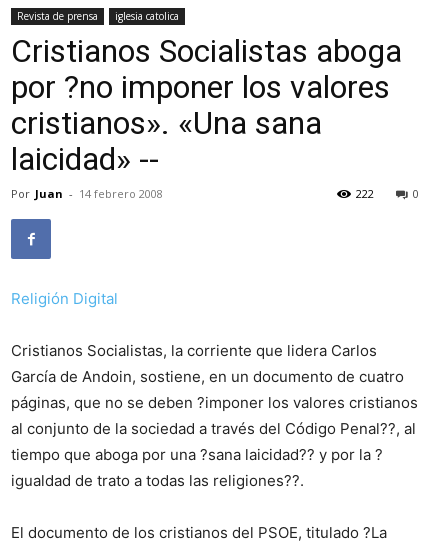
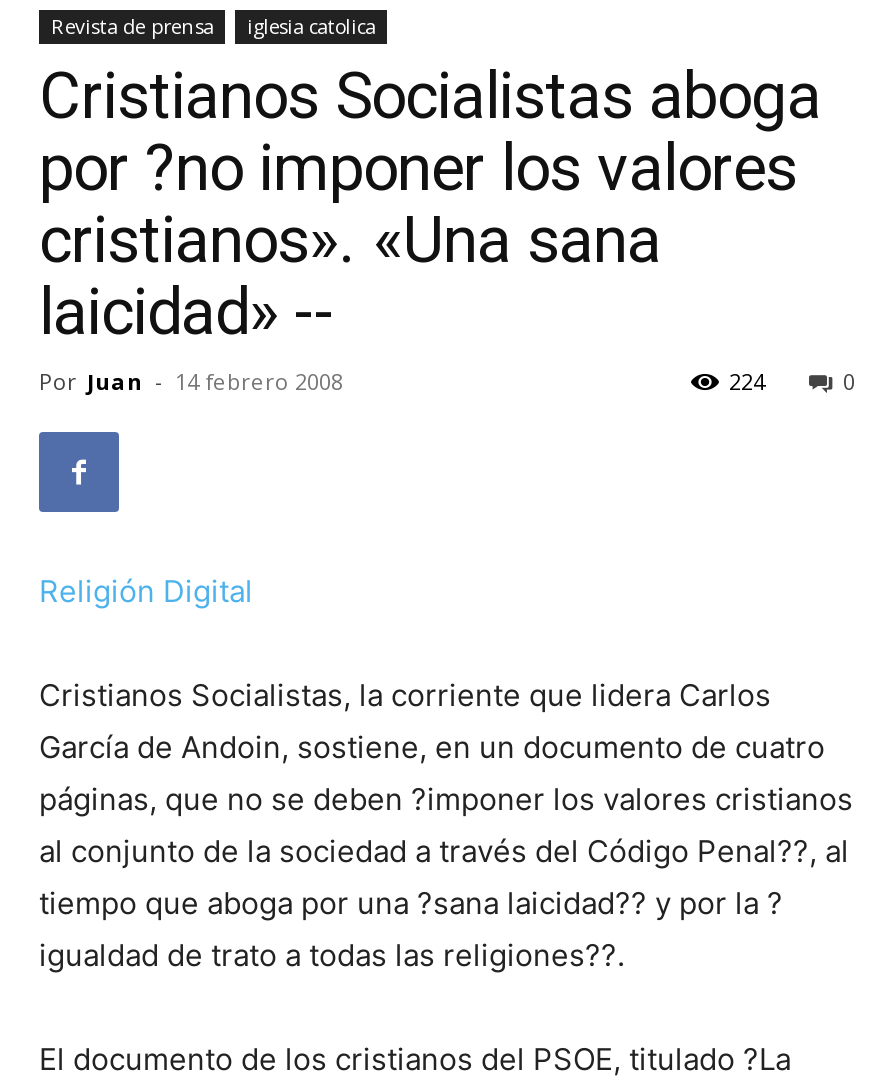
- 222
+ 224
